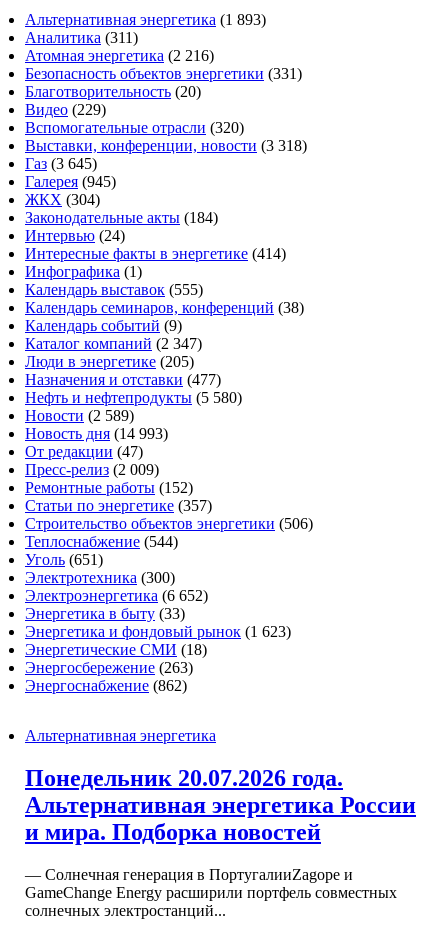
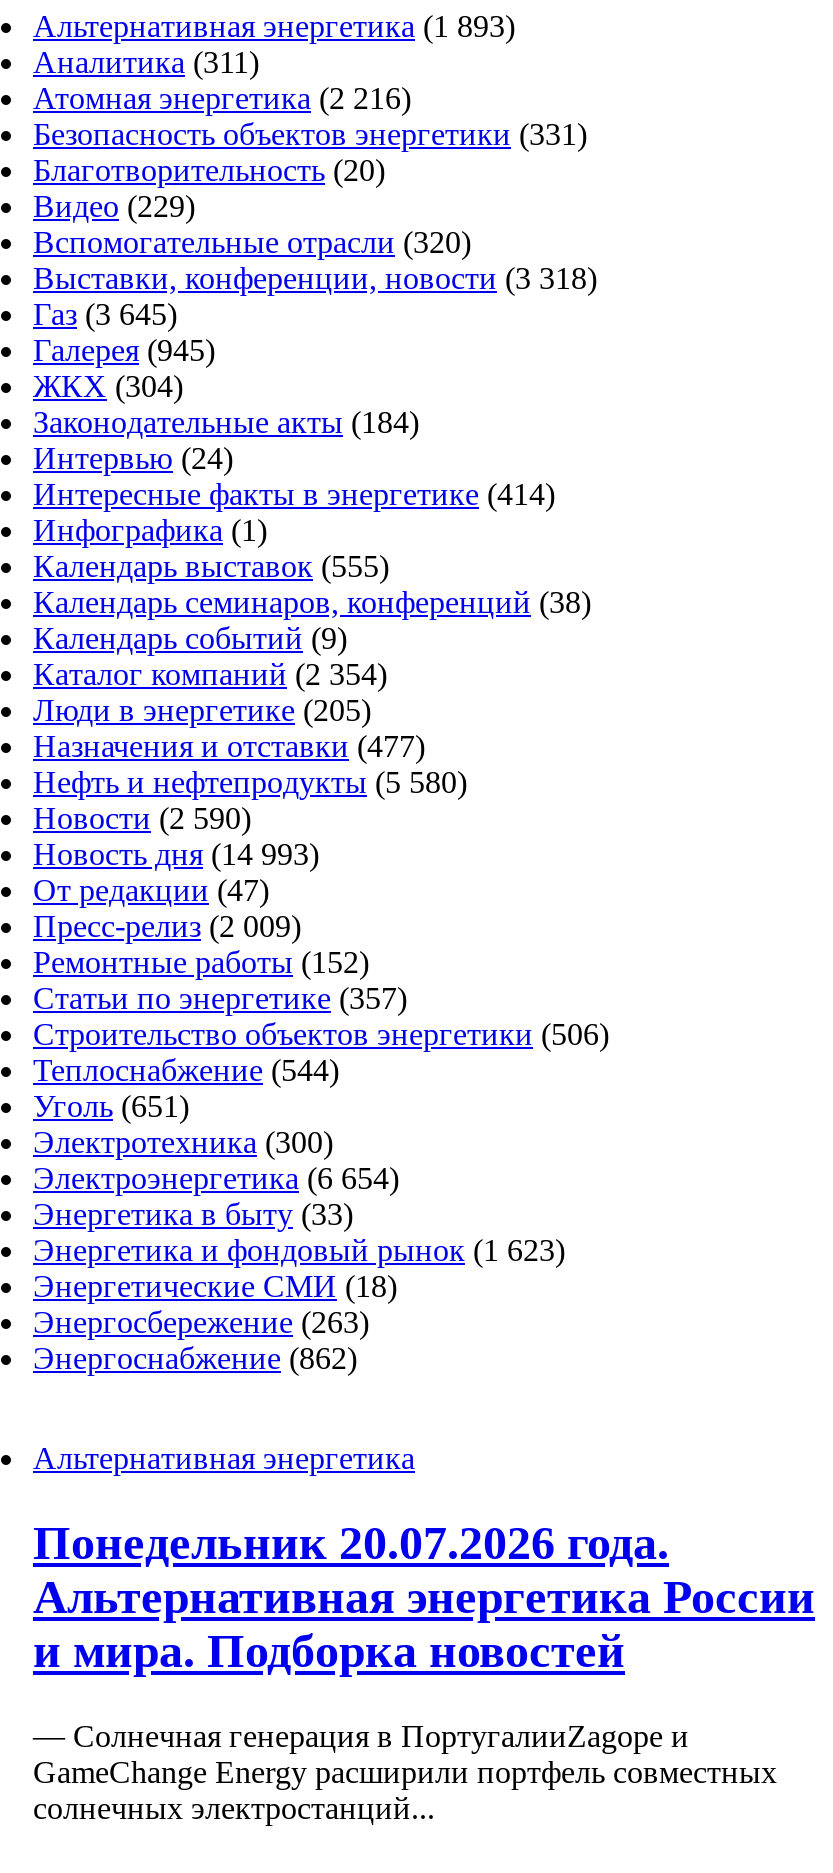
- Каталог компаний (2 347)
+ Каталог компаний (2 354)

- Новости (2 589)
+ Новости (2 590)

- Электроэнергетика (6 652)
+ Электроэнергетика (6 654)
